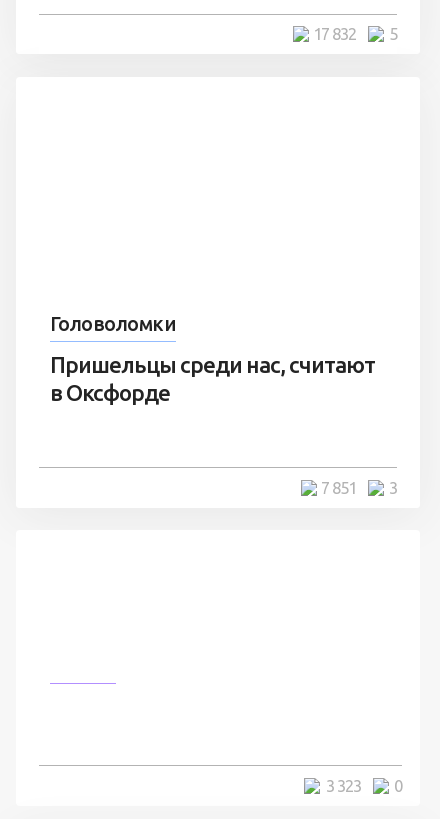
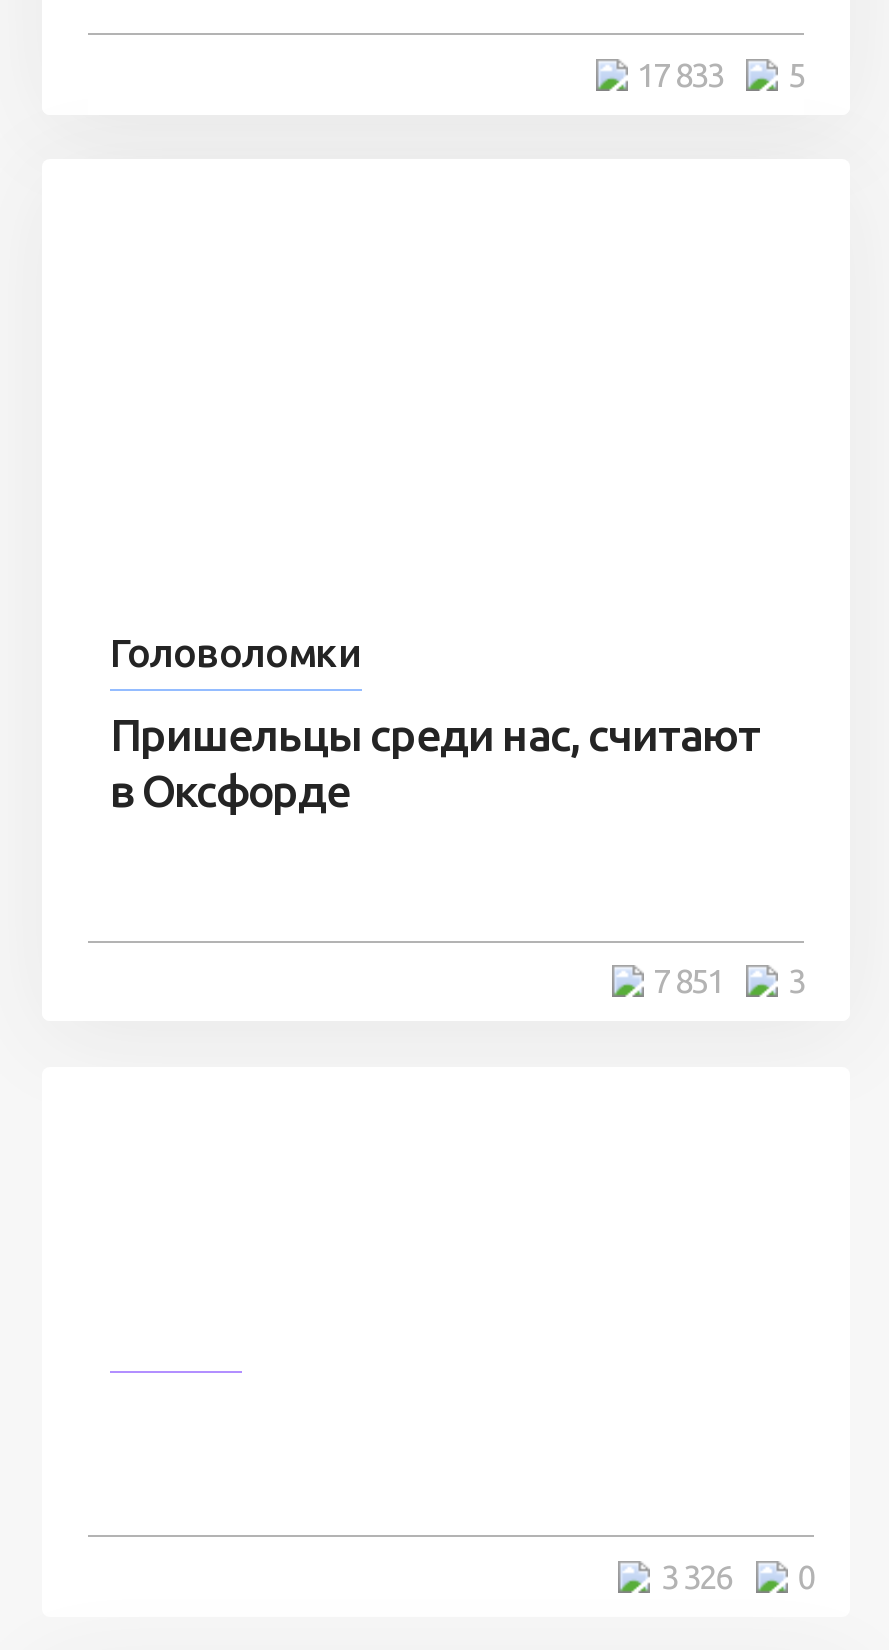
- 17 832 5
+ 17 833 5

- 3 323 0
+ 3 326 0
